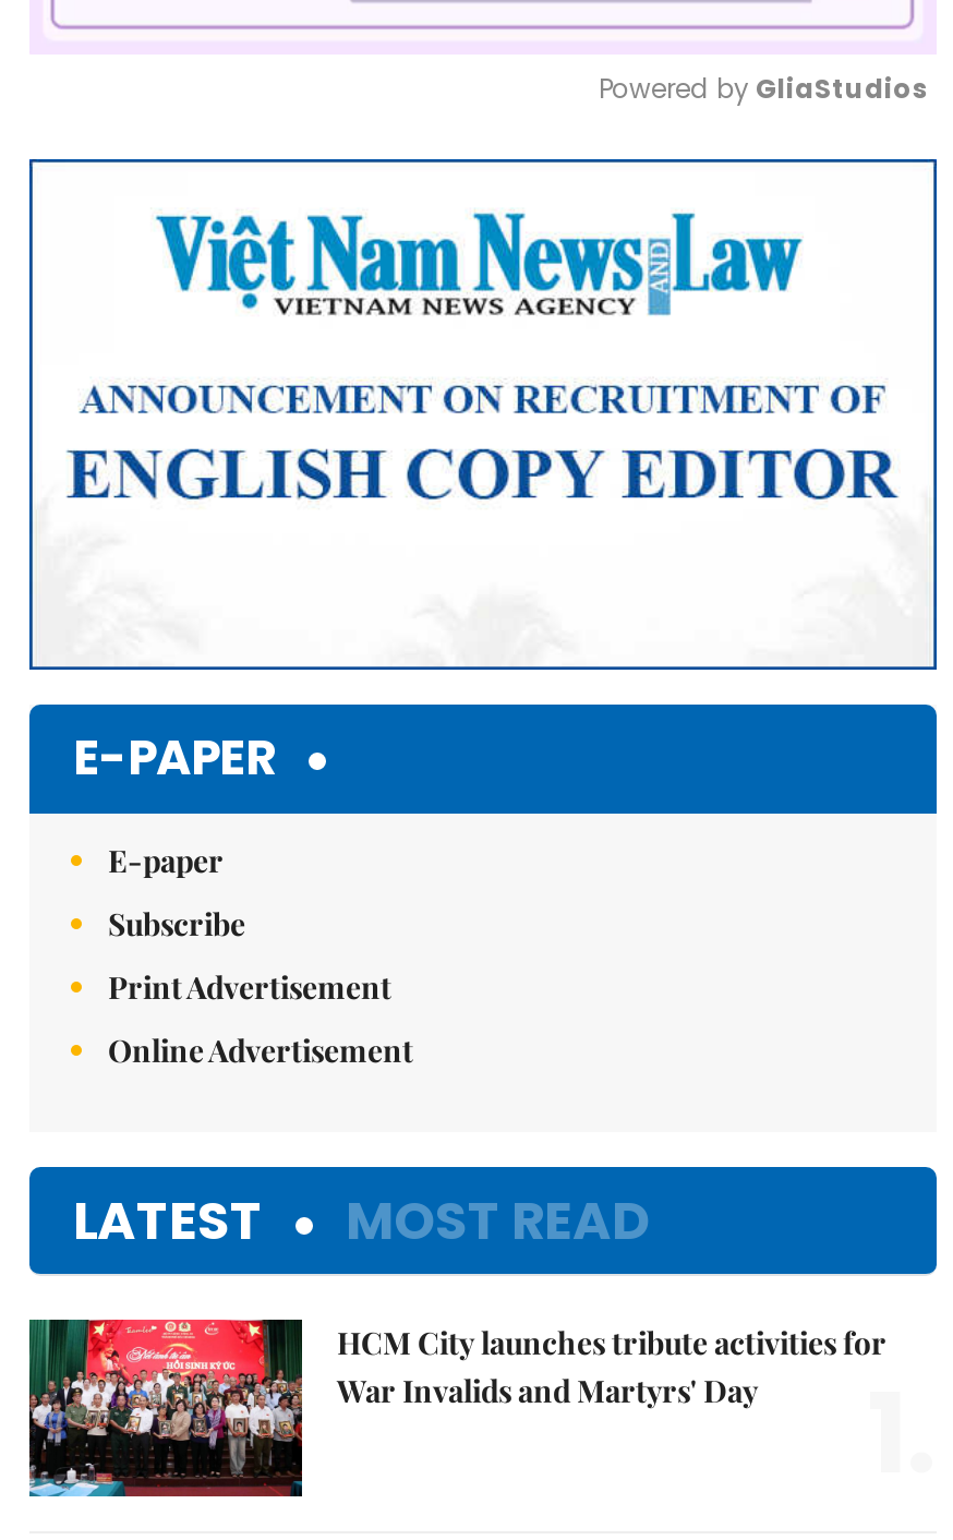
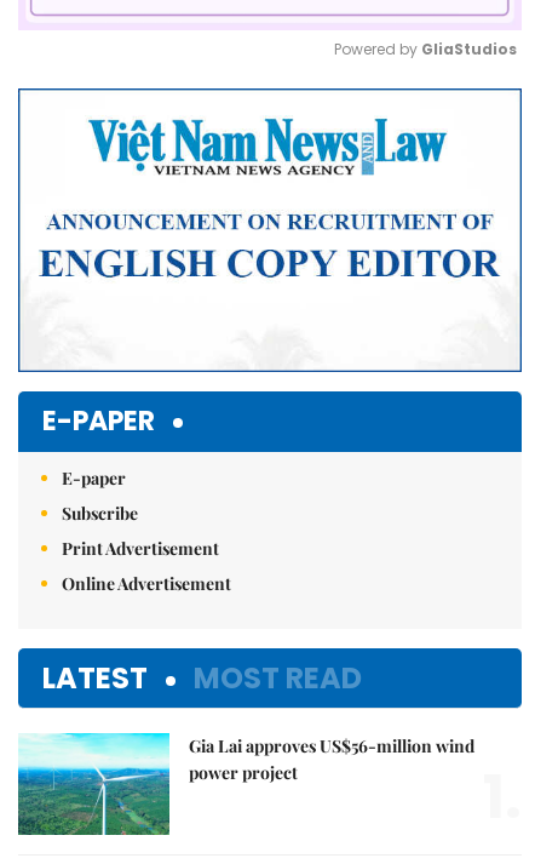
- [image]
- HCM City launches tribute activities for
- War Invalids and Martyrs' Day
+ [image]
+ Gia Lai approves US$56-million wind
+ power project
